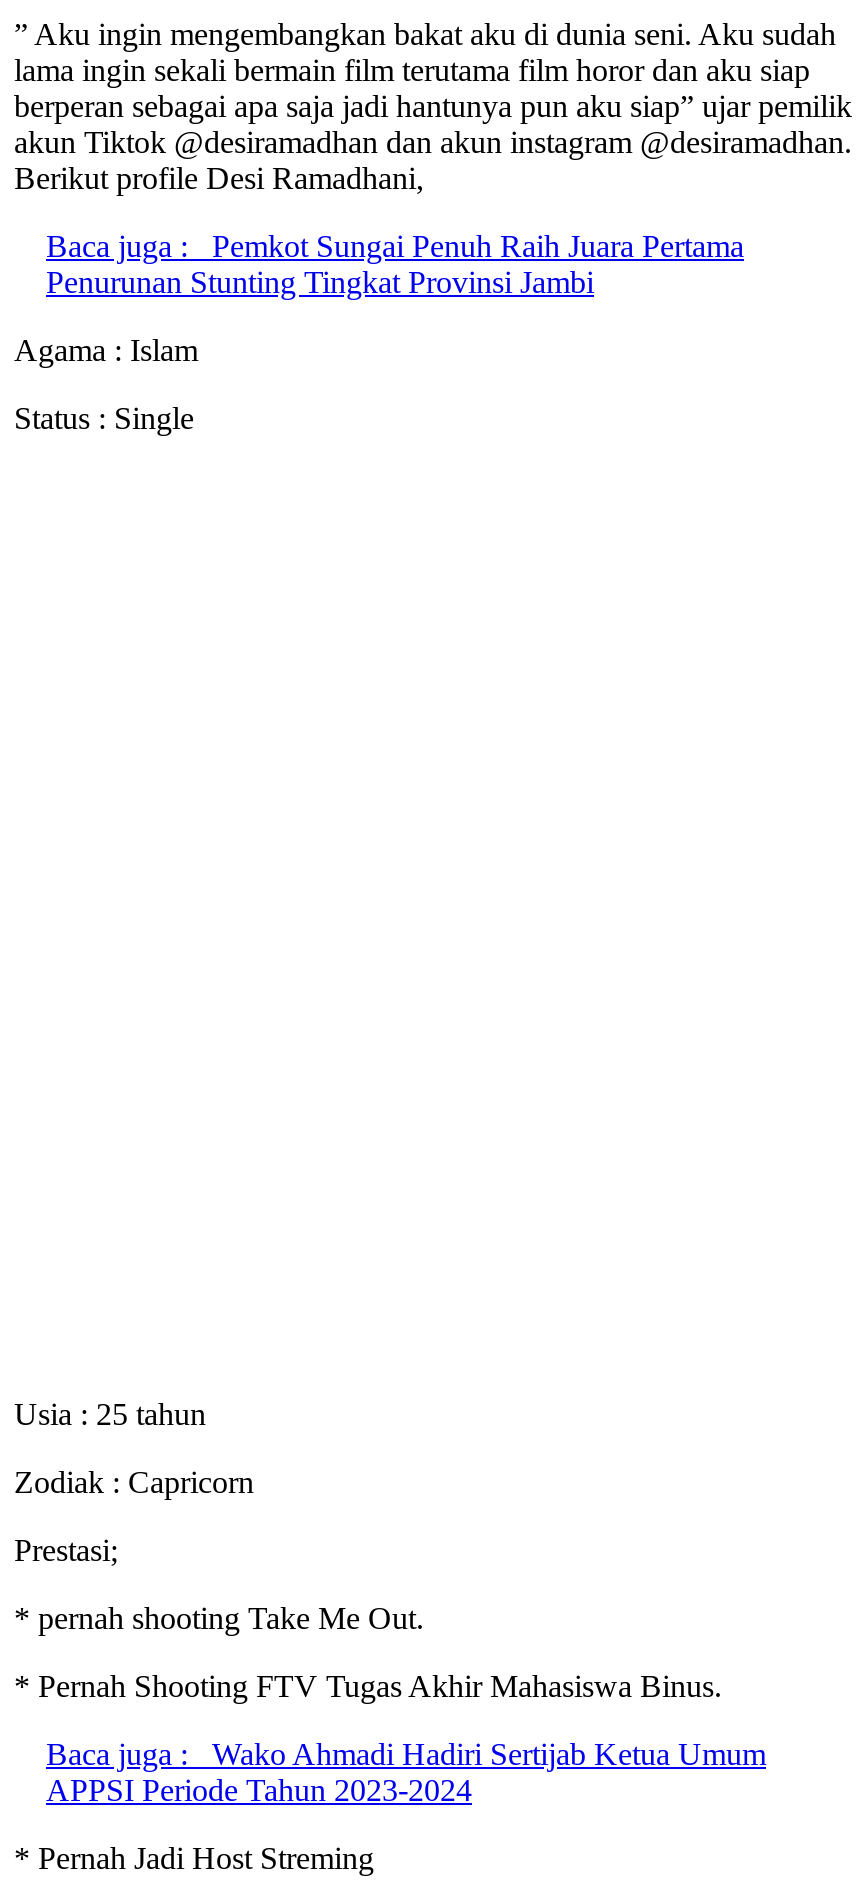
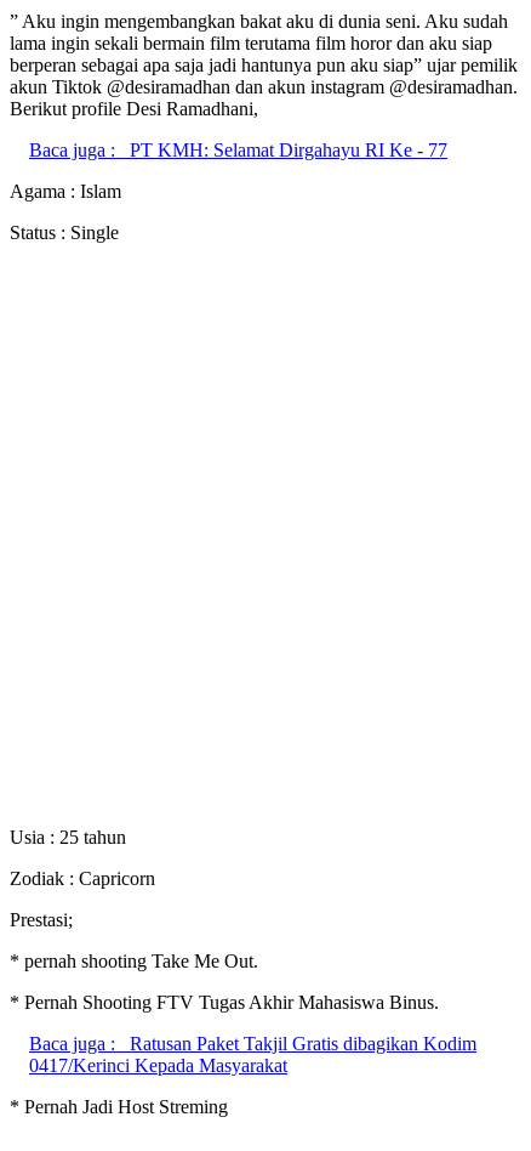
- Baca juga : Pemkot Sungai Penuh Raih Juara Pertama
- Penurunan Stunting Tingkat Provinsi Jambi
+ Baca juga : PT KMH: Selamat Dirgahayu RI Ke - 77

- Baca juga : Wako Ahmadi Hadiri Sertijab Ketua Umum
- APPSI Periode Tahun 2023-2024
+ Baca juga : Ratusan Paket Takjil Gratis dibagikan Kodim
+ 0417/Kerinci Kepada Masyarakat
